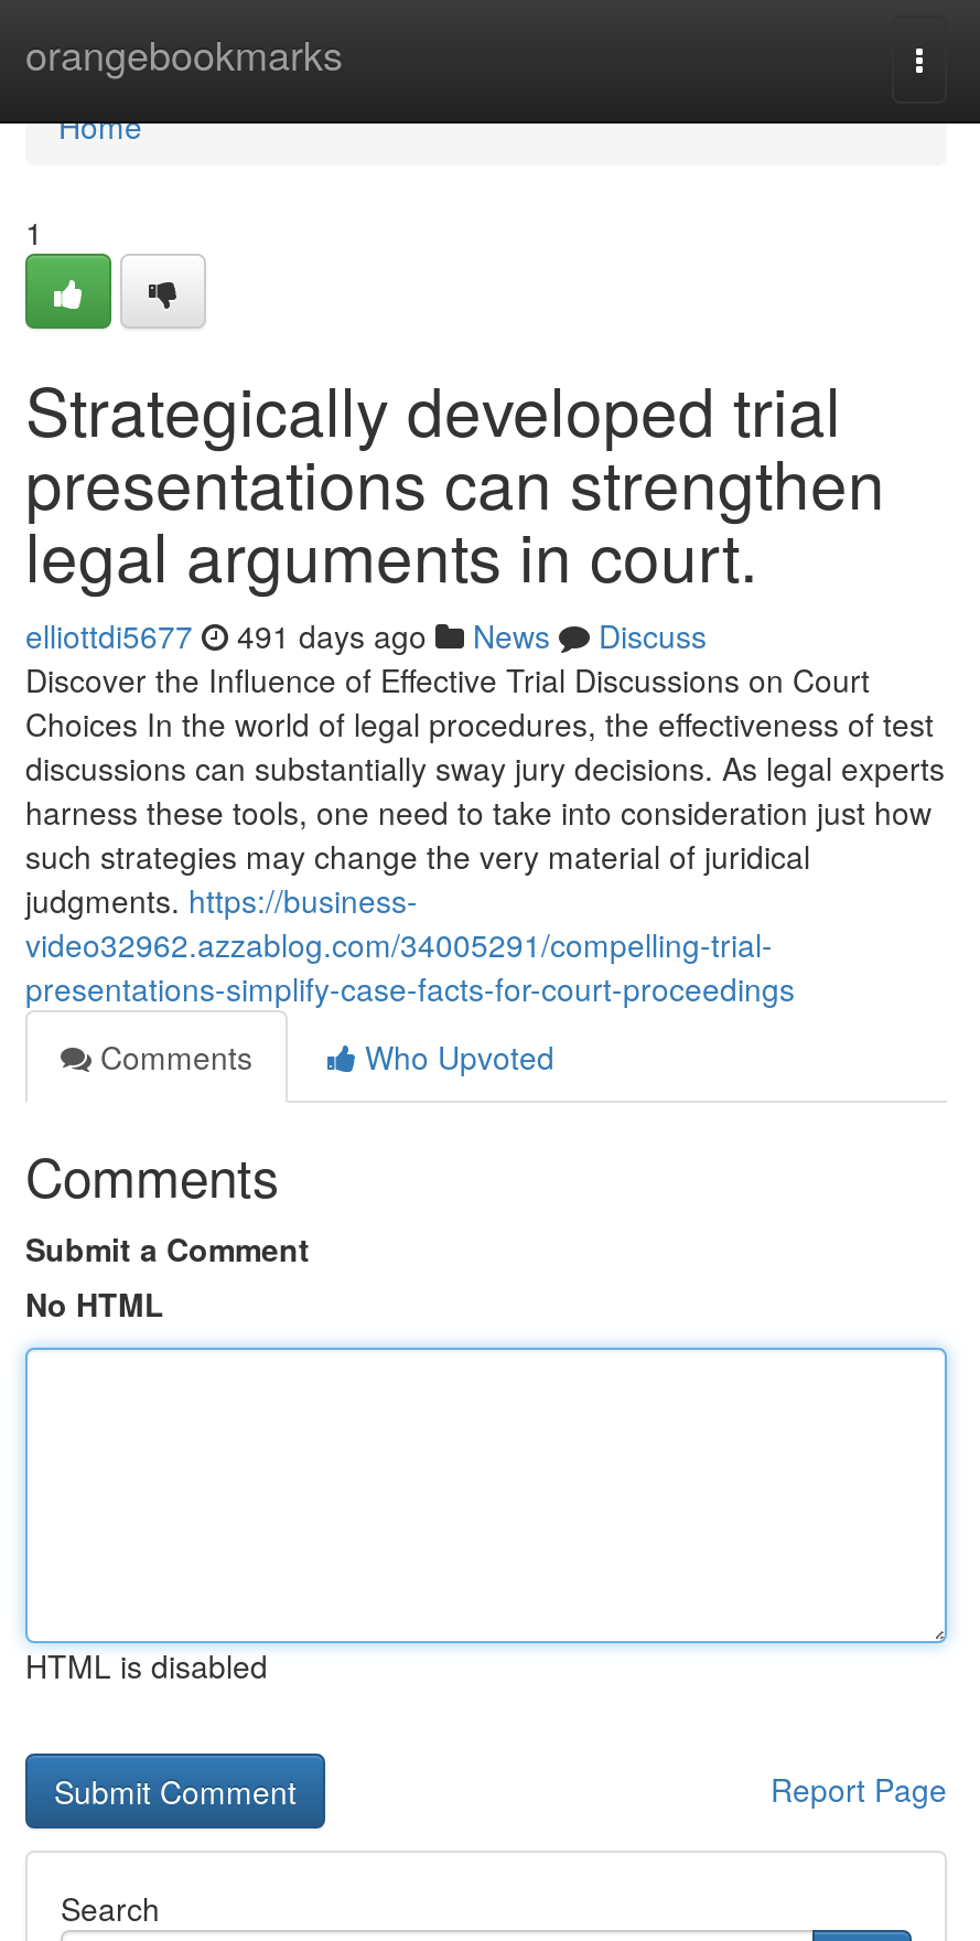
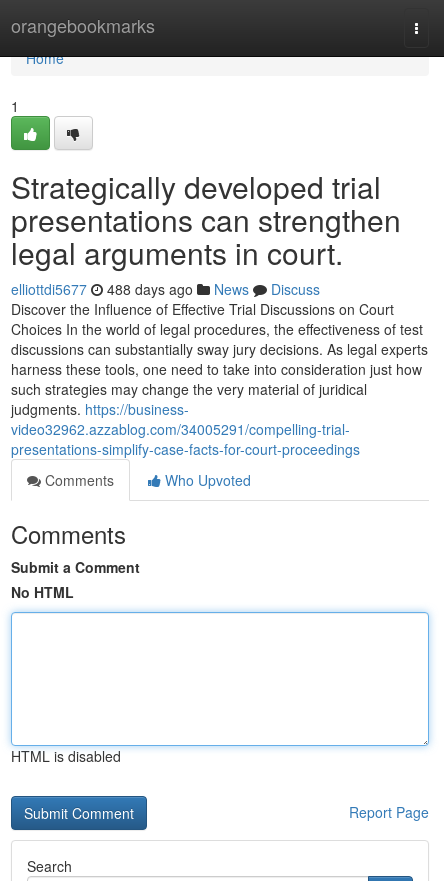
- elliottdi5677 491 days ago News Discuss
+ elliottdi5677 488 days ago News Discuss
